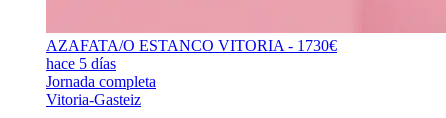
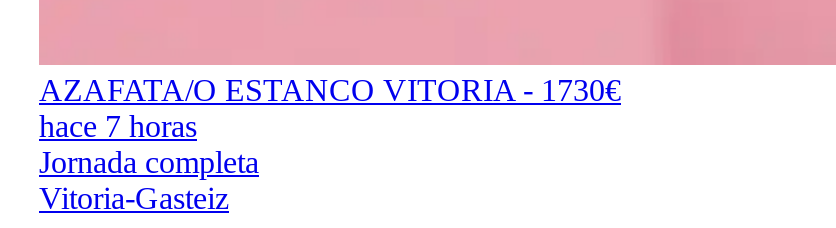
- hace 5 días
+ hace 7 horas
